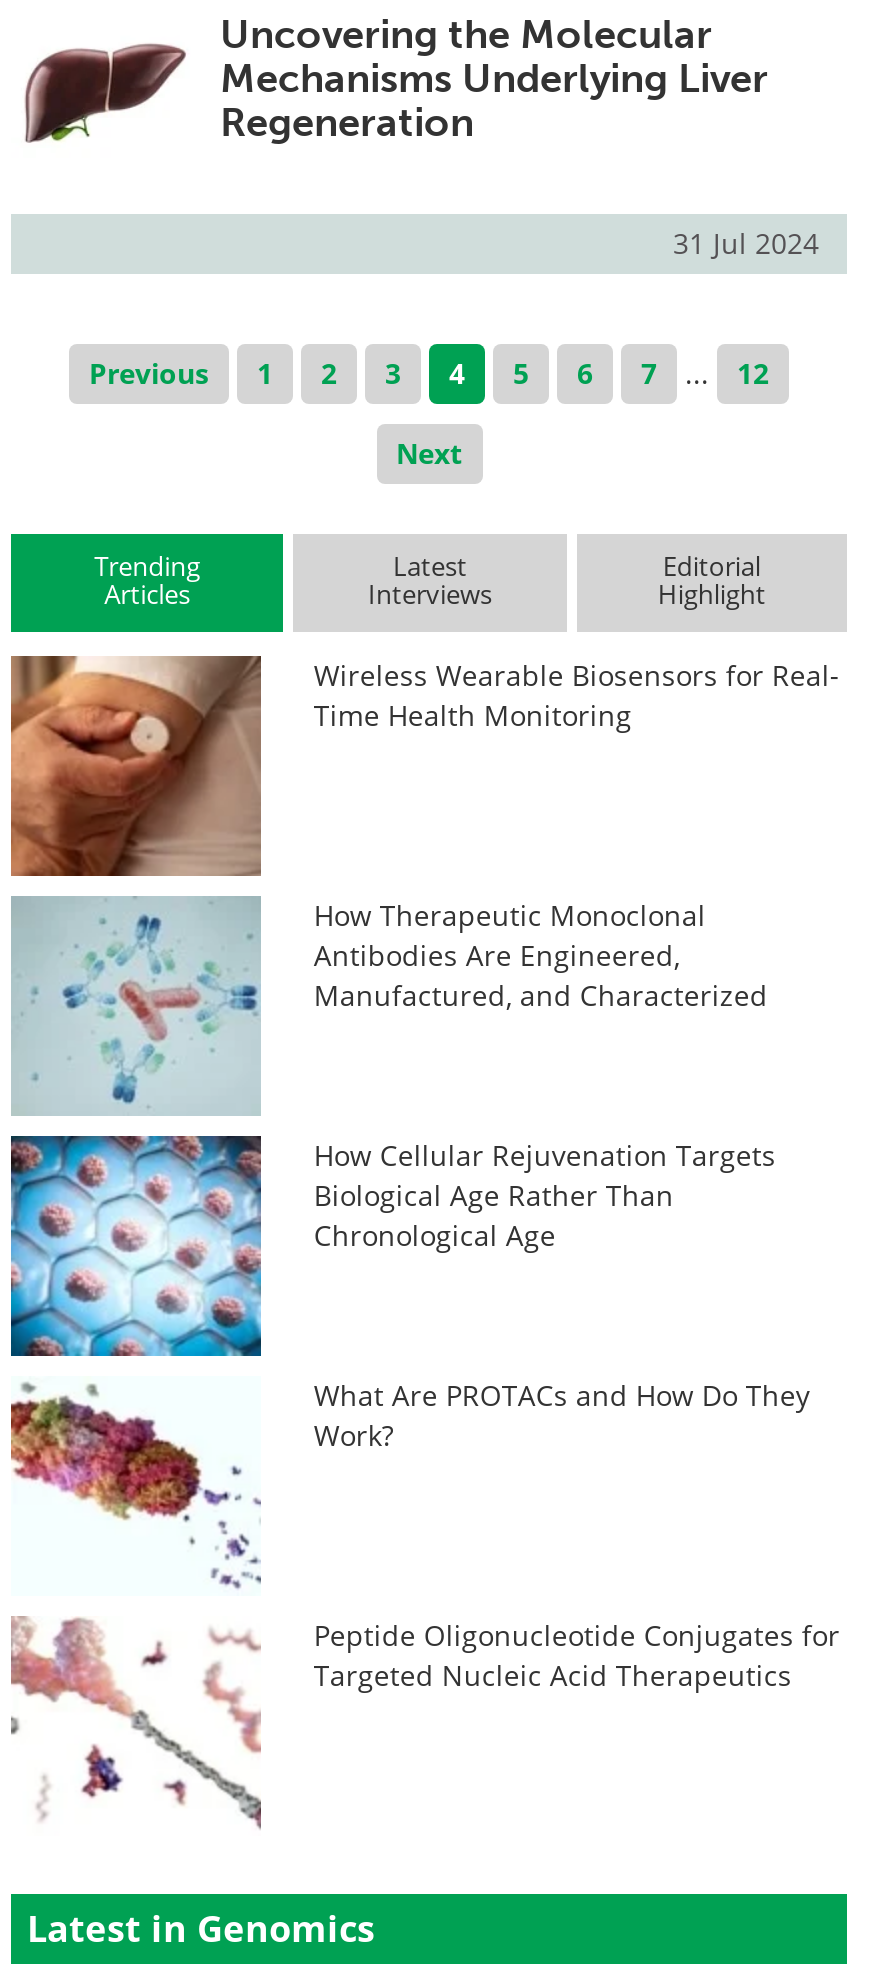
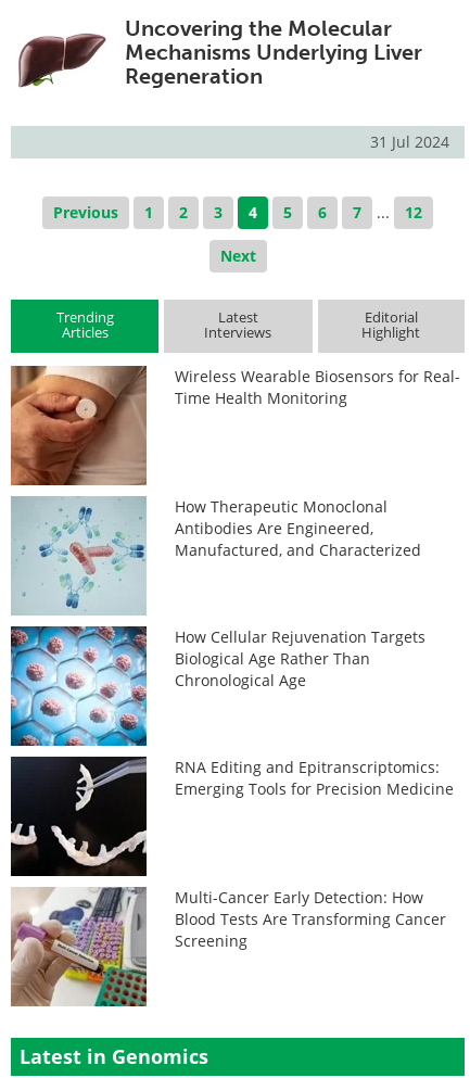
- [image]
- What Are PROTACs and How Do They
- Work?
+ [image]
+ RNA Editing and Epitranscriptomics:
+ Emerging Tools for Precision Medicine

- [image]
- Peptide Oligonucleotide Conjugates for
- Targeted Nucleic Acid Therapeutics
+ [image]
+ Multi-Cancer Early Detection: How
+ Blood Tests Are Transforming Cancer
+ Screening
